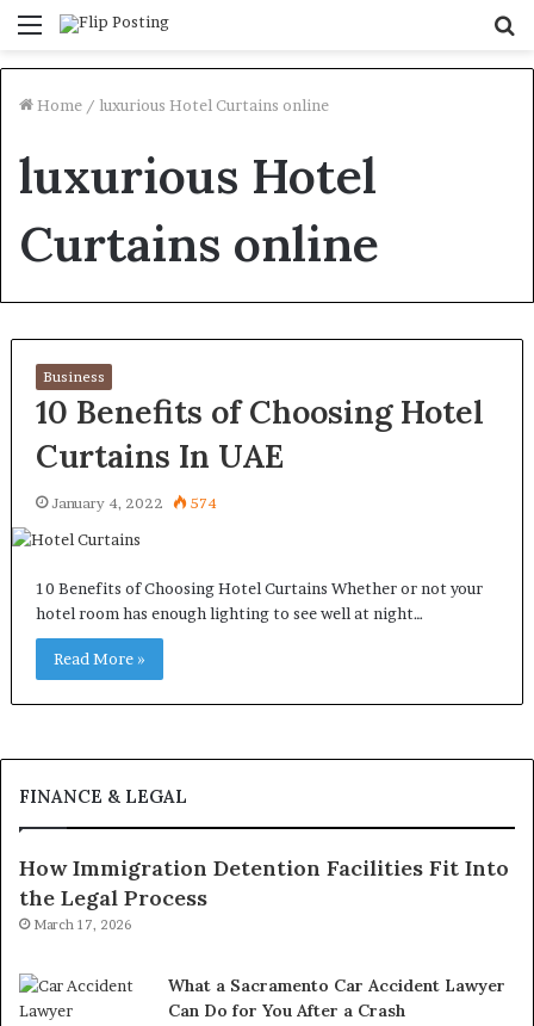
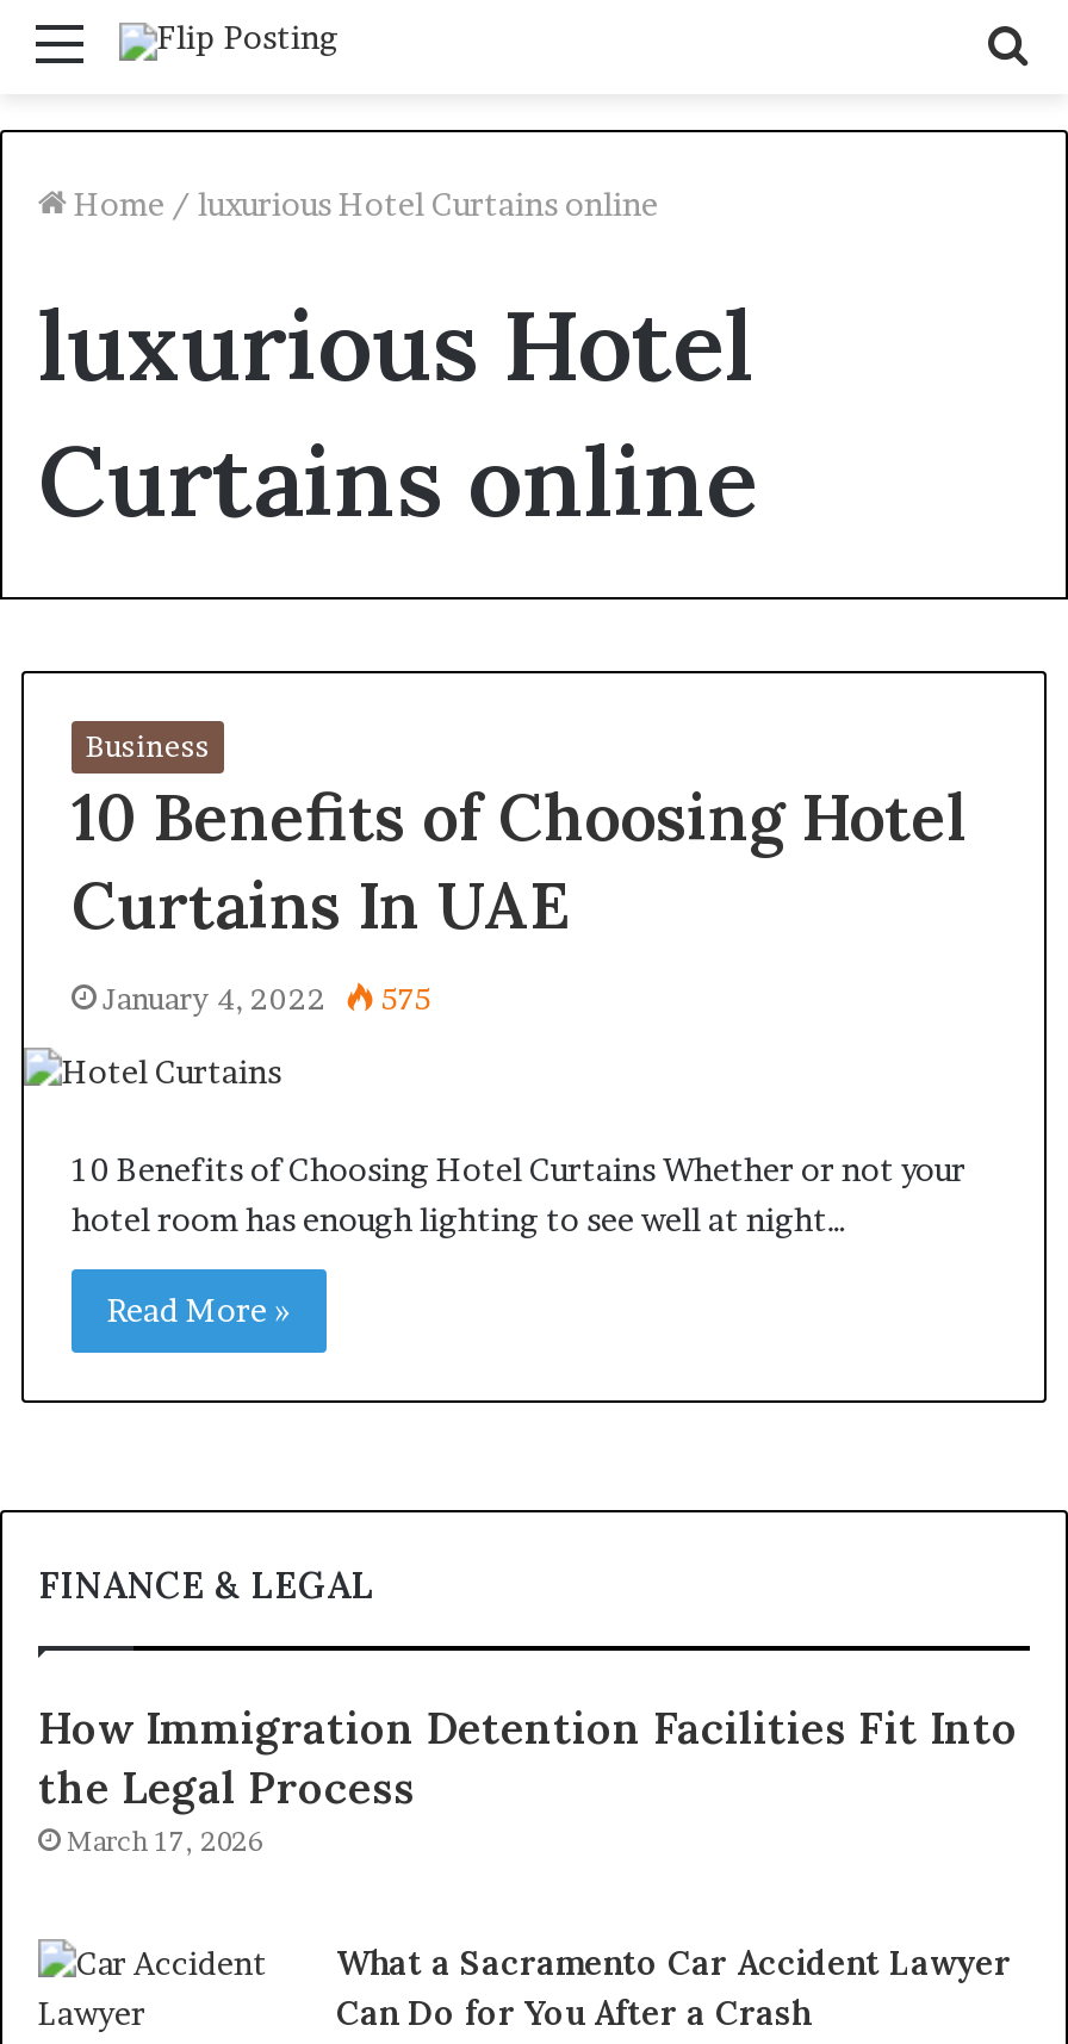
- January 4, 2022 574
+ January 4, 2022 575
